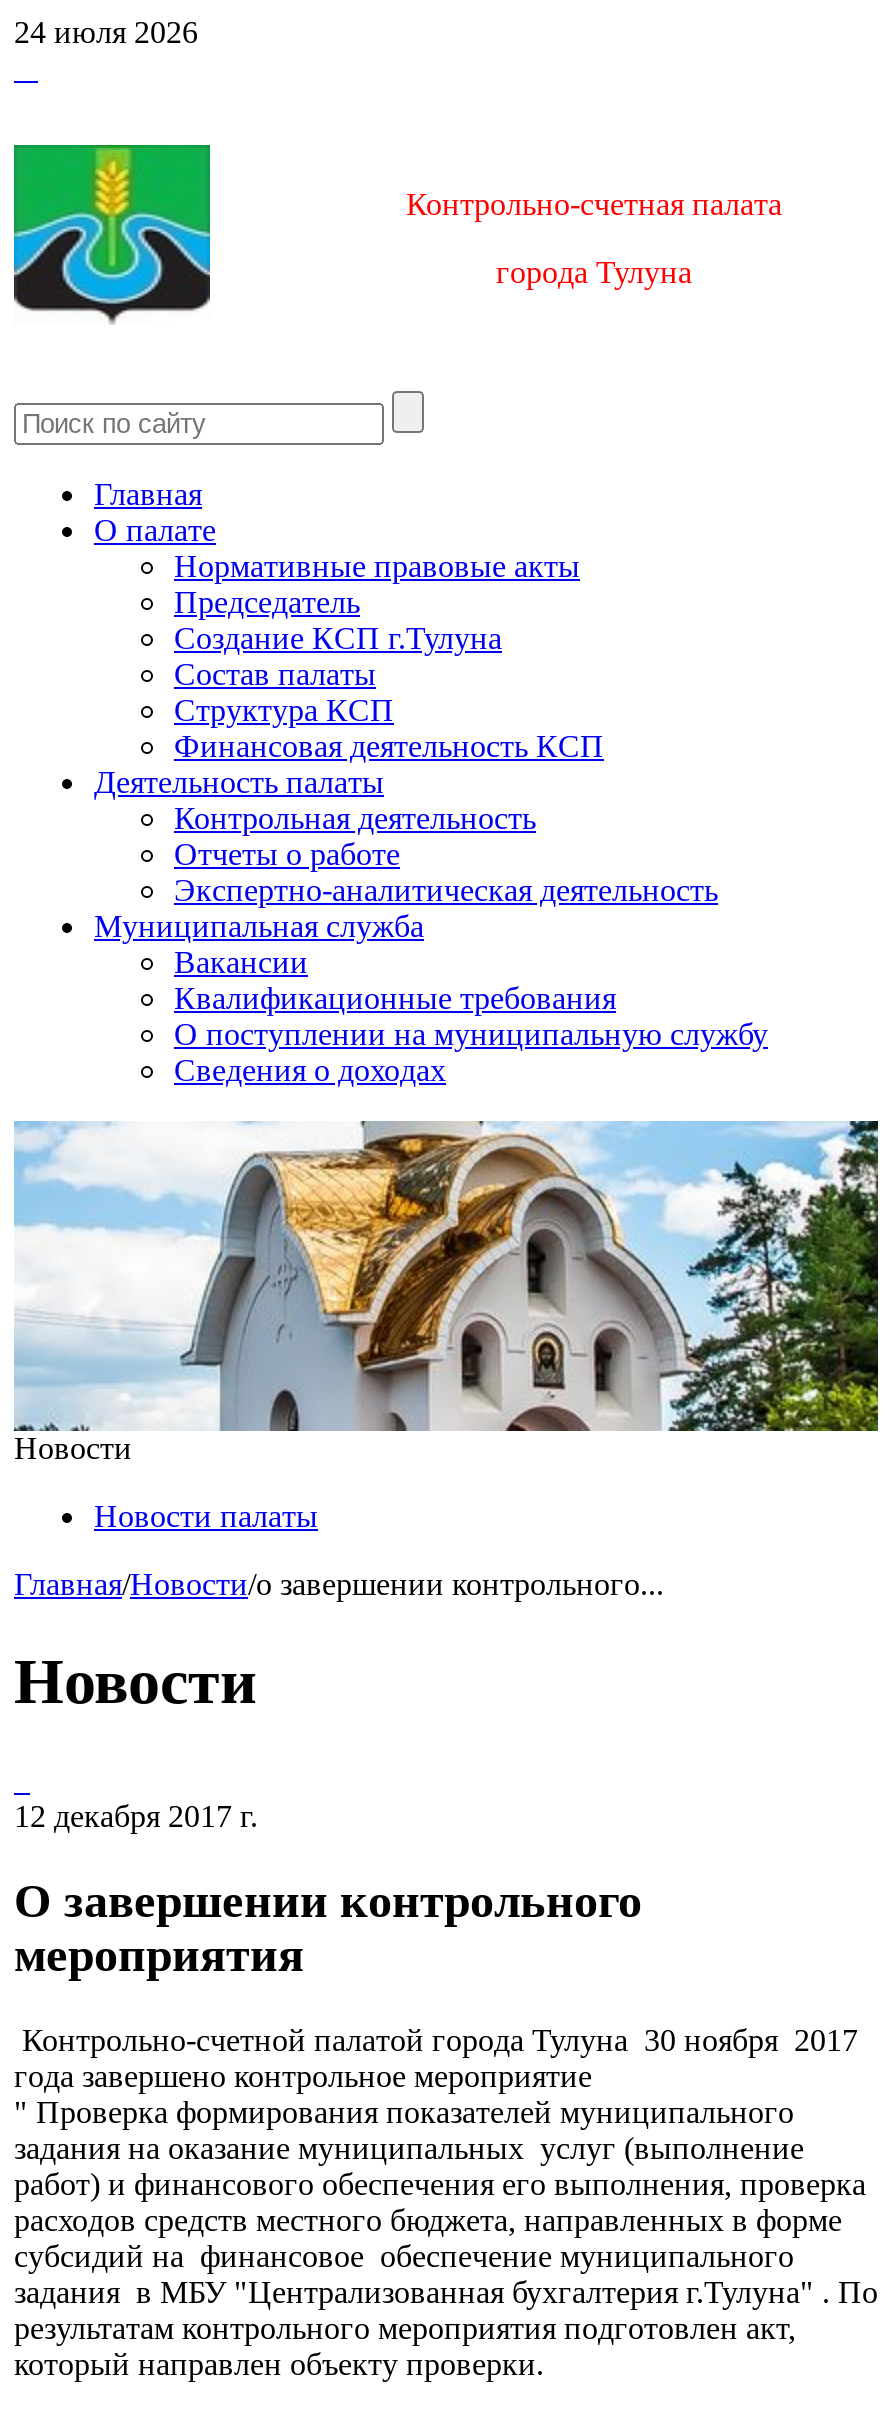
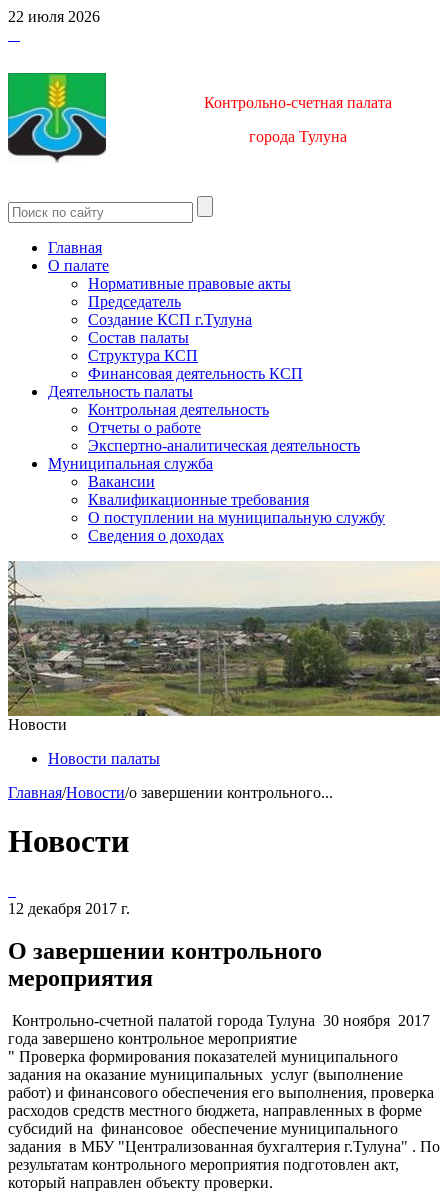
- 24 июля 2026
+ 22 июля 2026

- [image]
+ [image]
